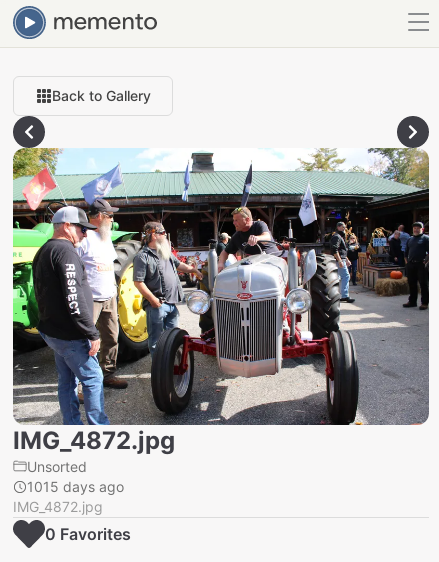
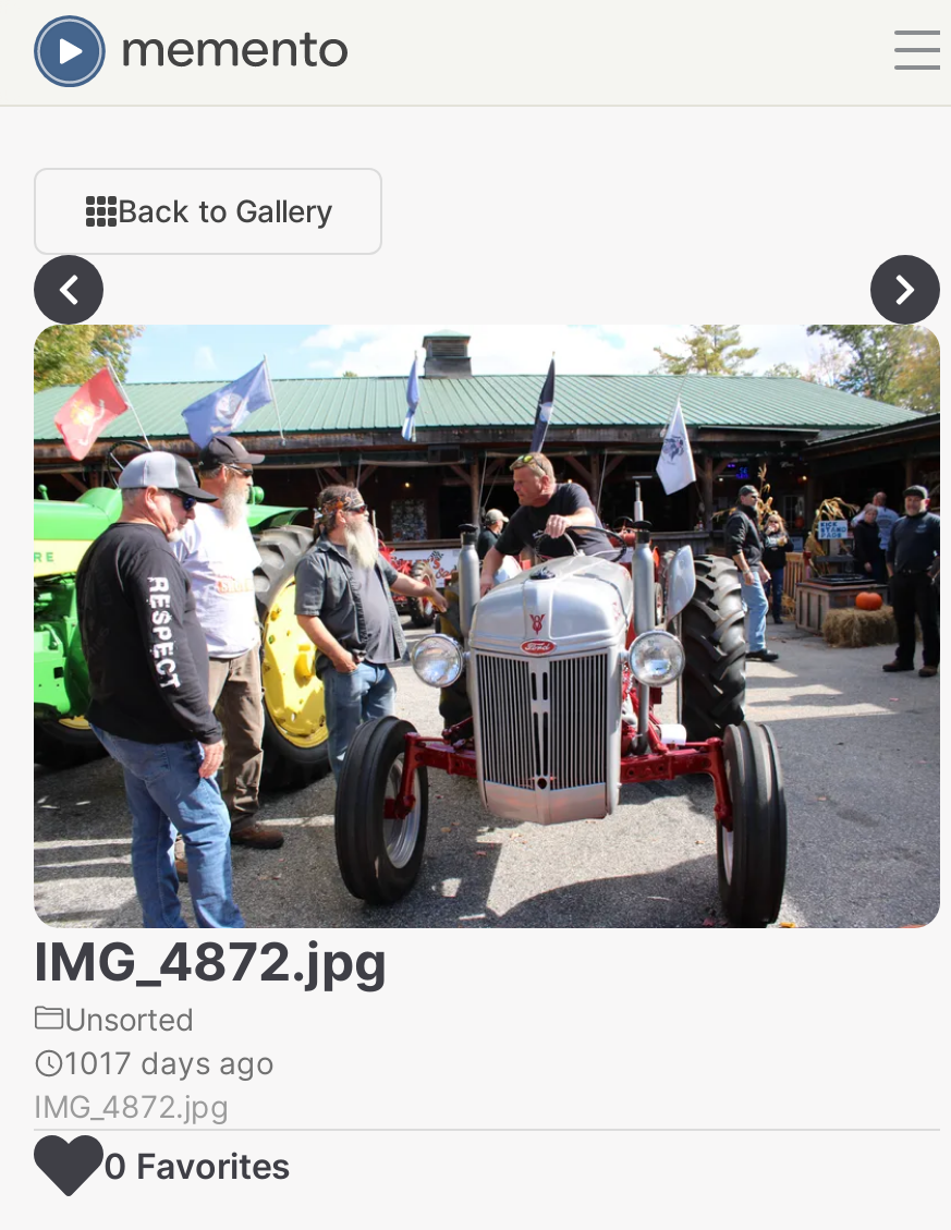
- 1015 days ago
+ 1017 days ago
